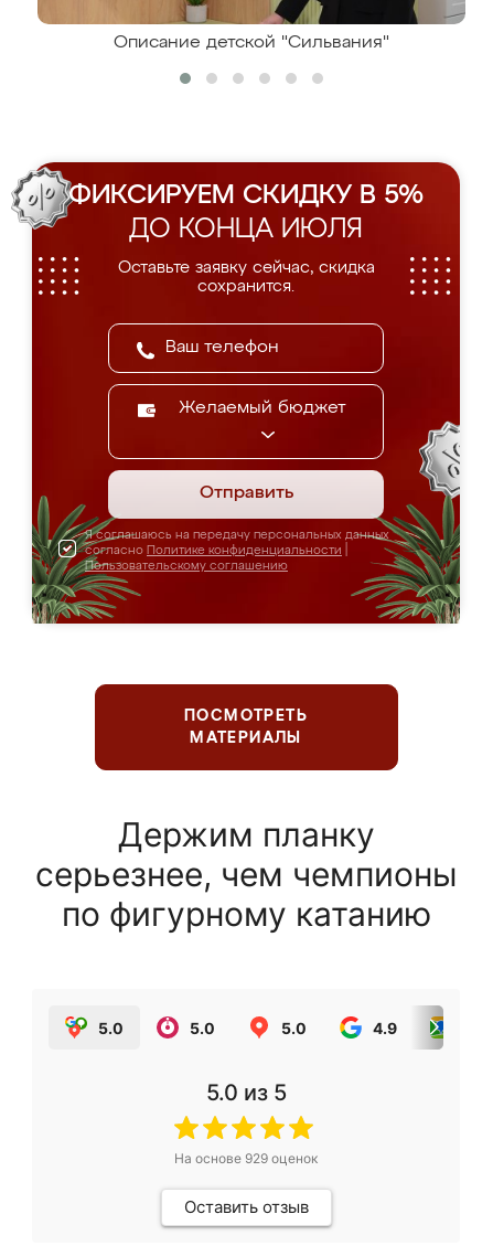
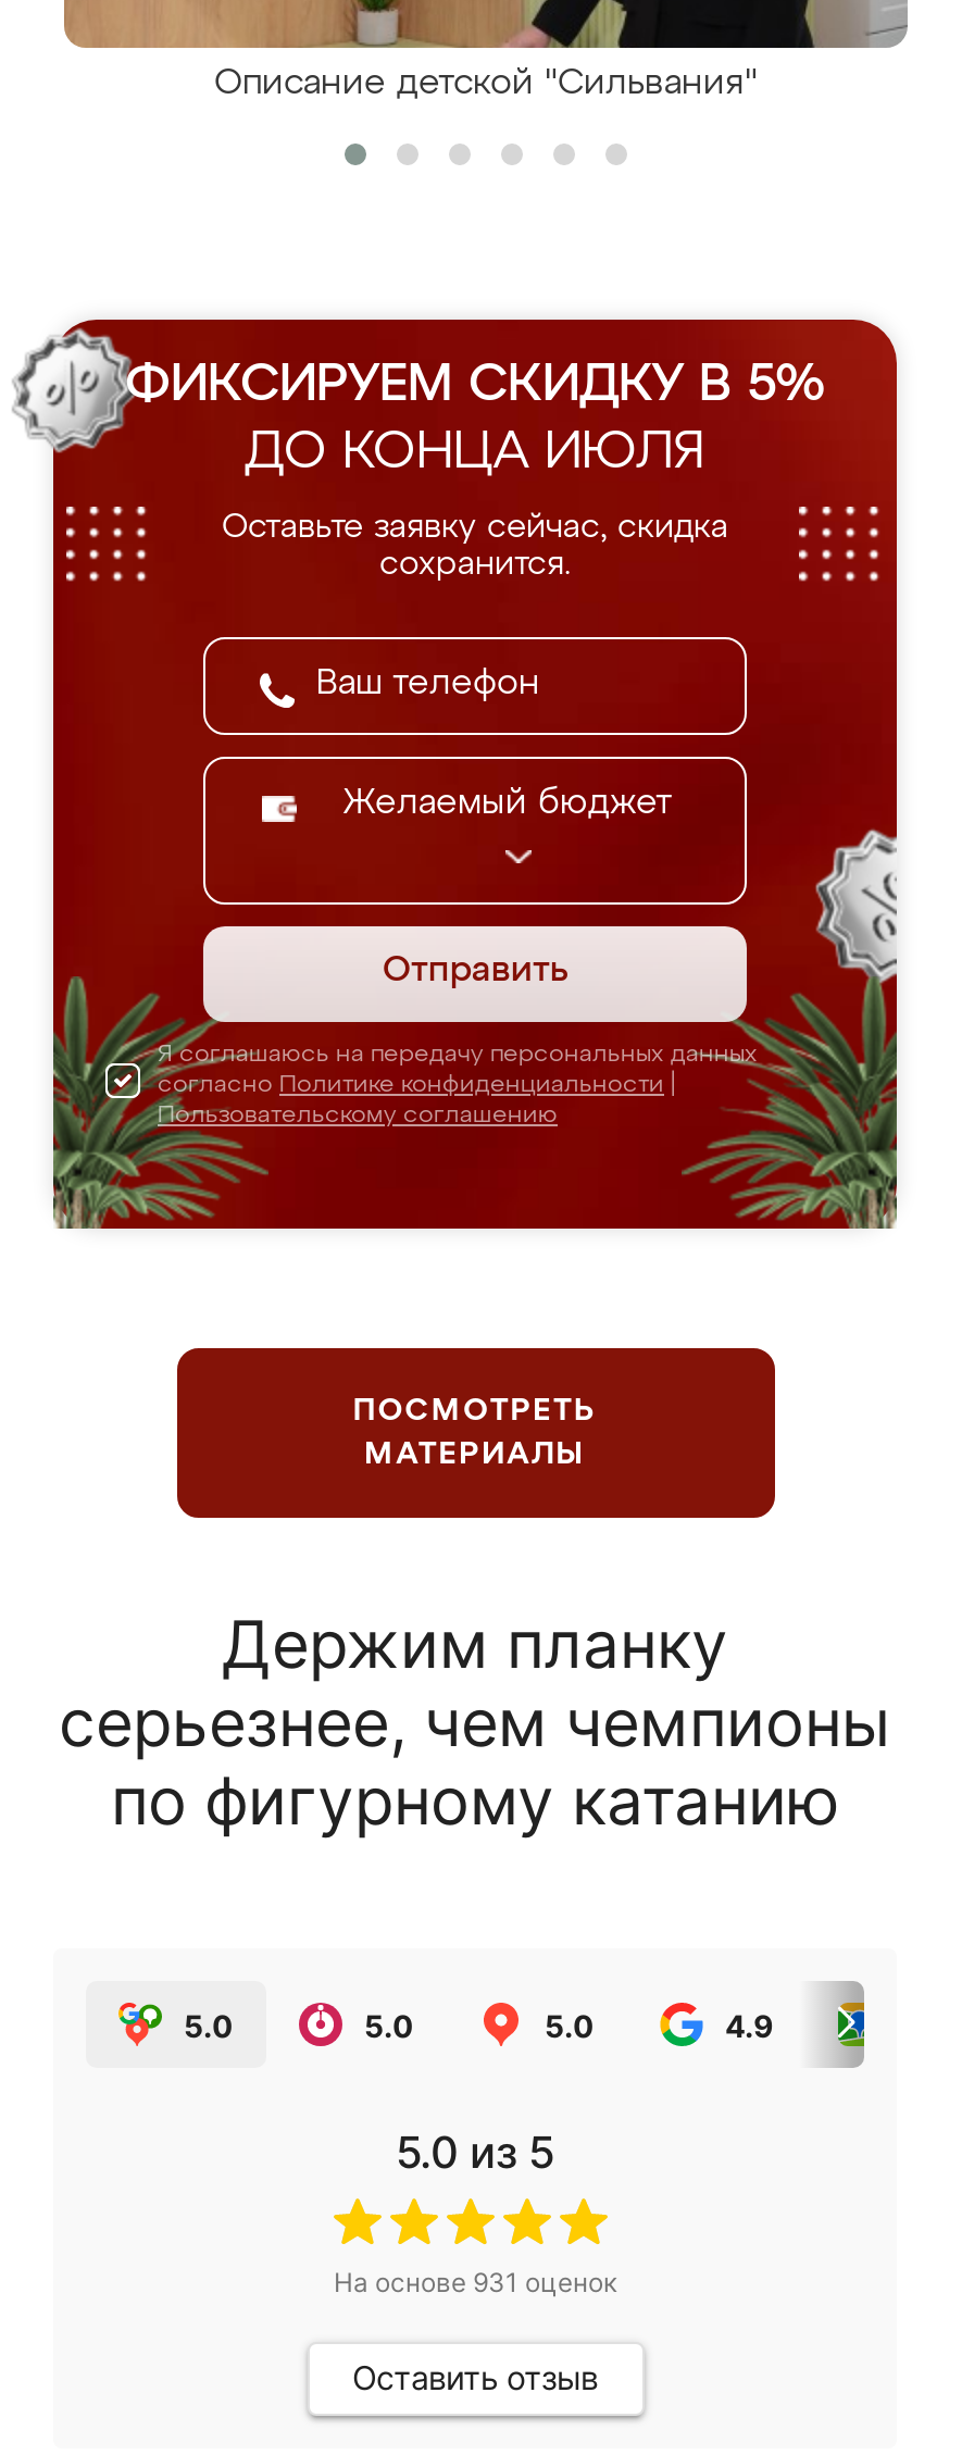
- На основе 929 оценок
+ На основе 931 оценок
